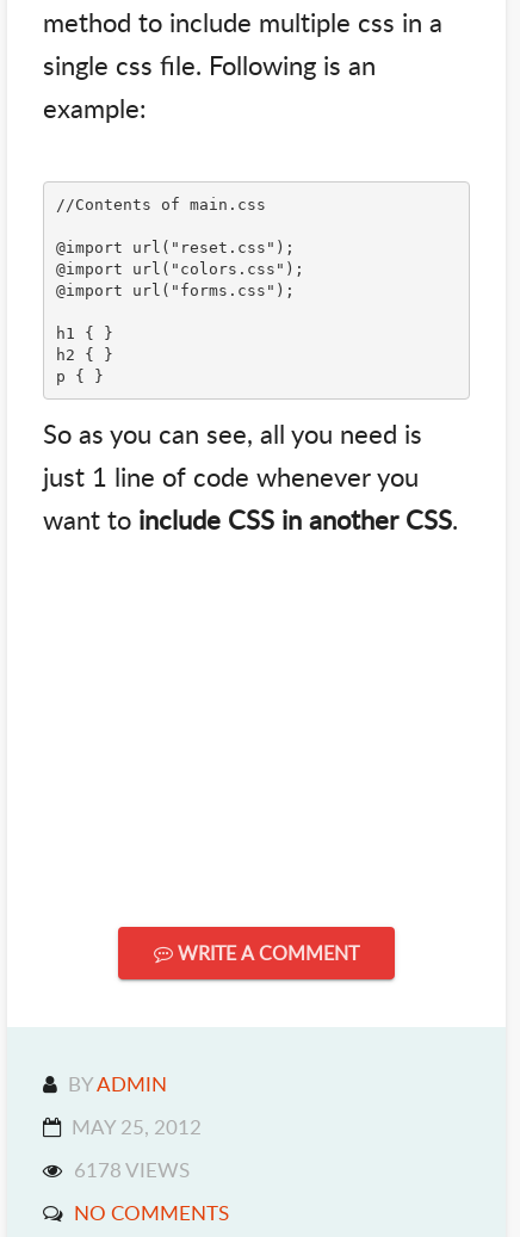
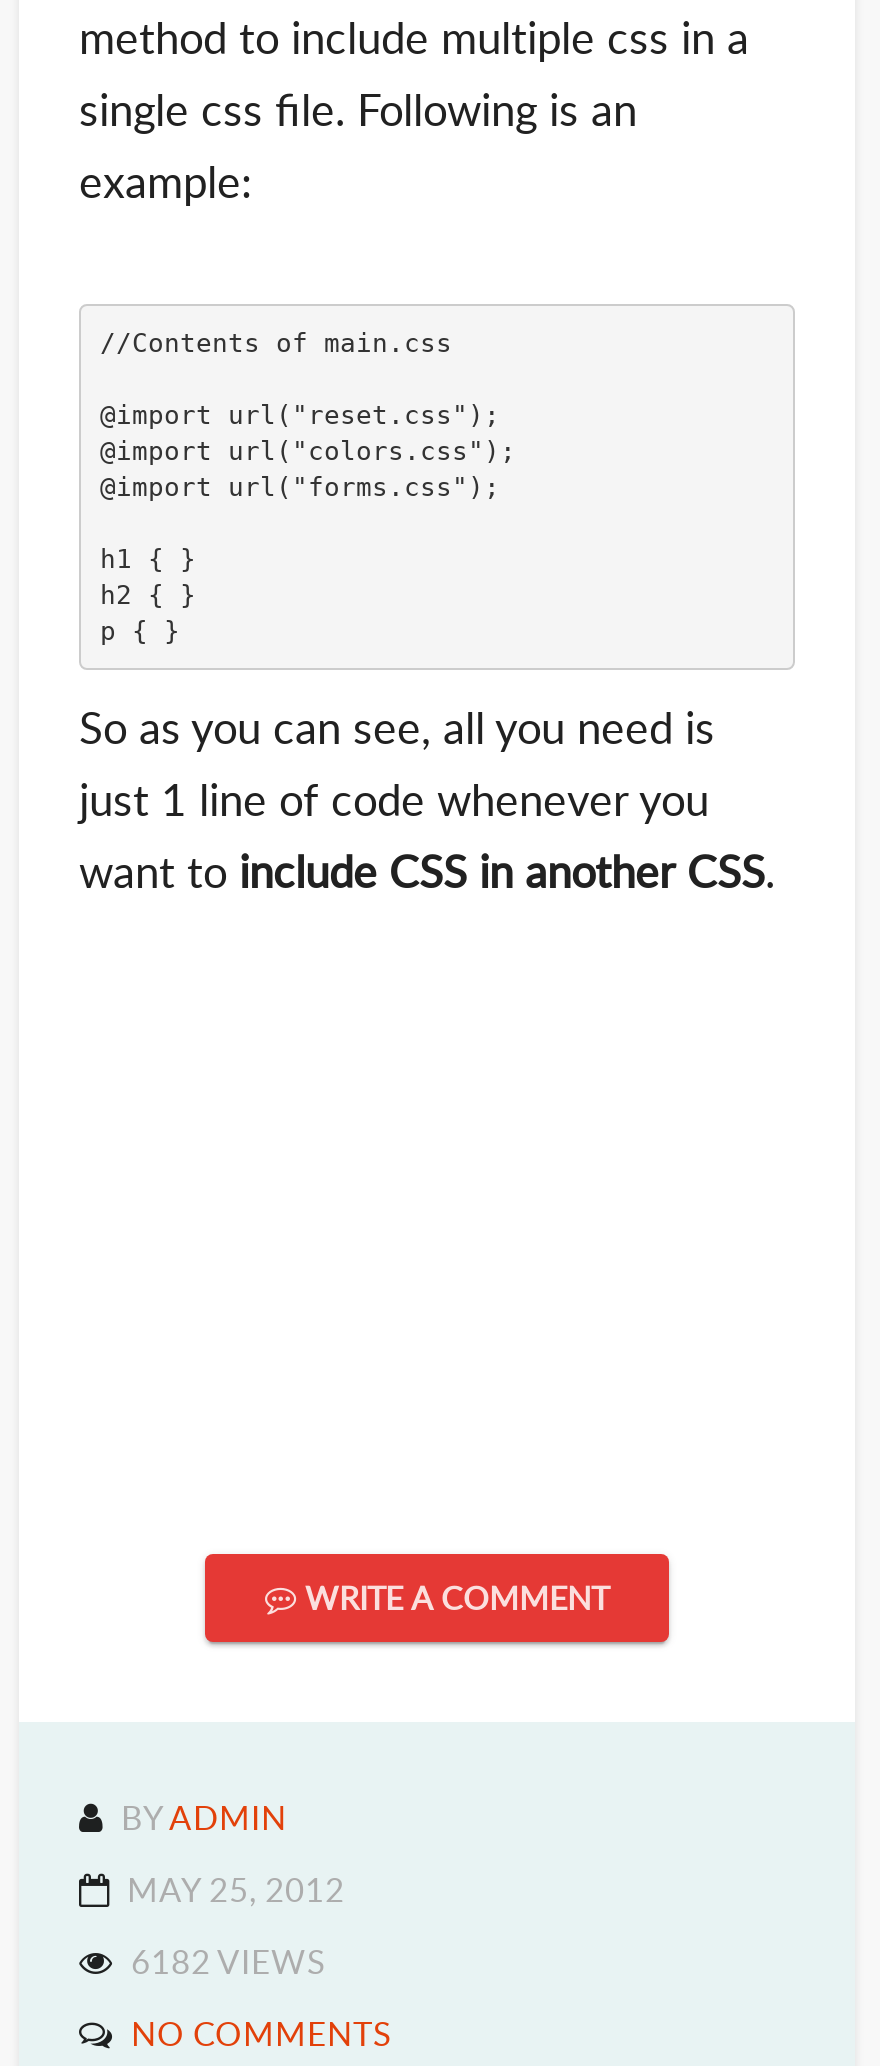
- 6178 VIEWS
+ 6182 VIEWS
